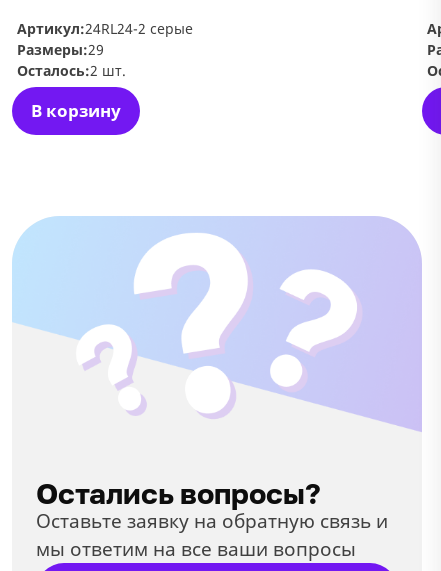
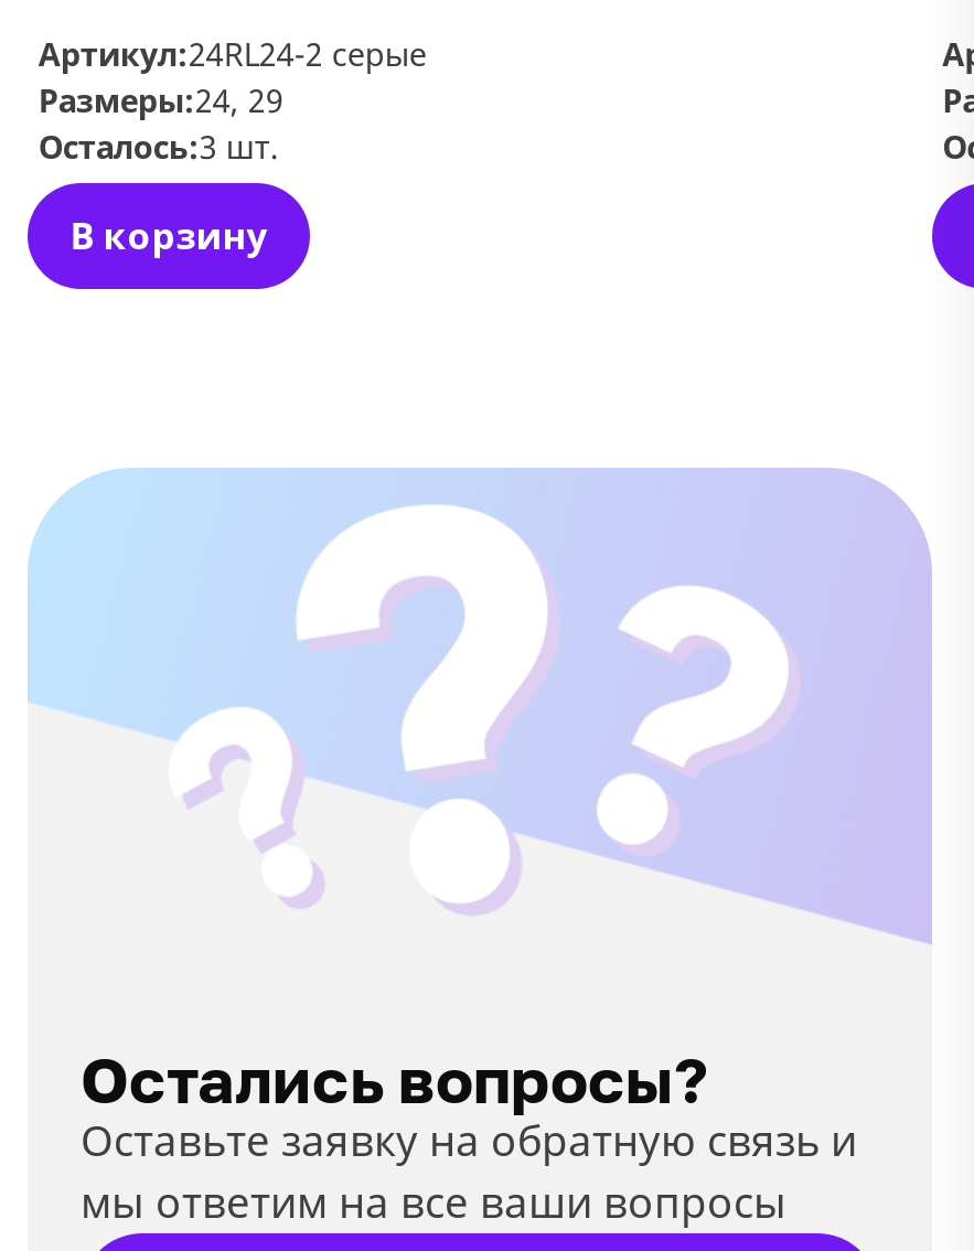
- Размеры:29
- Осталось:2 шт.
+ Размеры:24, 29
+ Осталось:3 шт.
